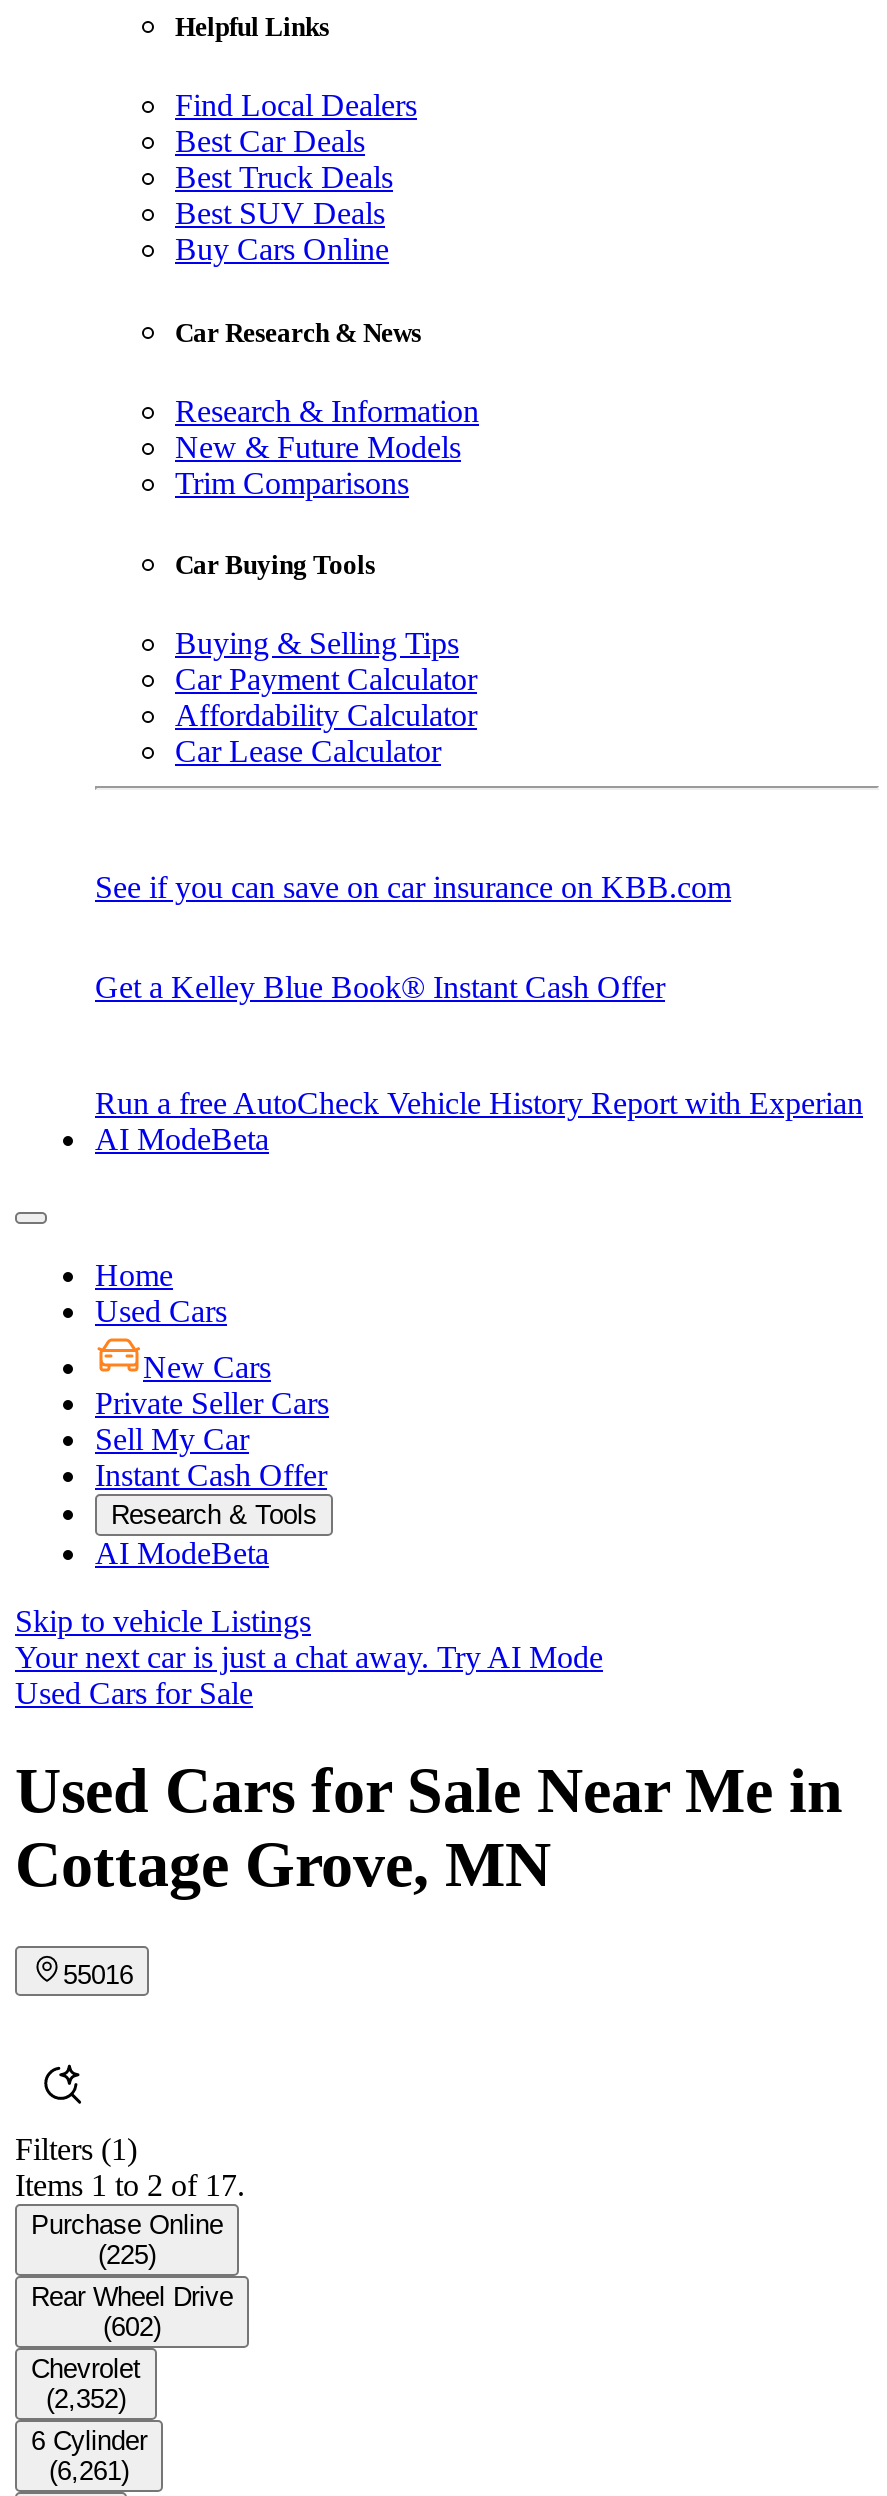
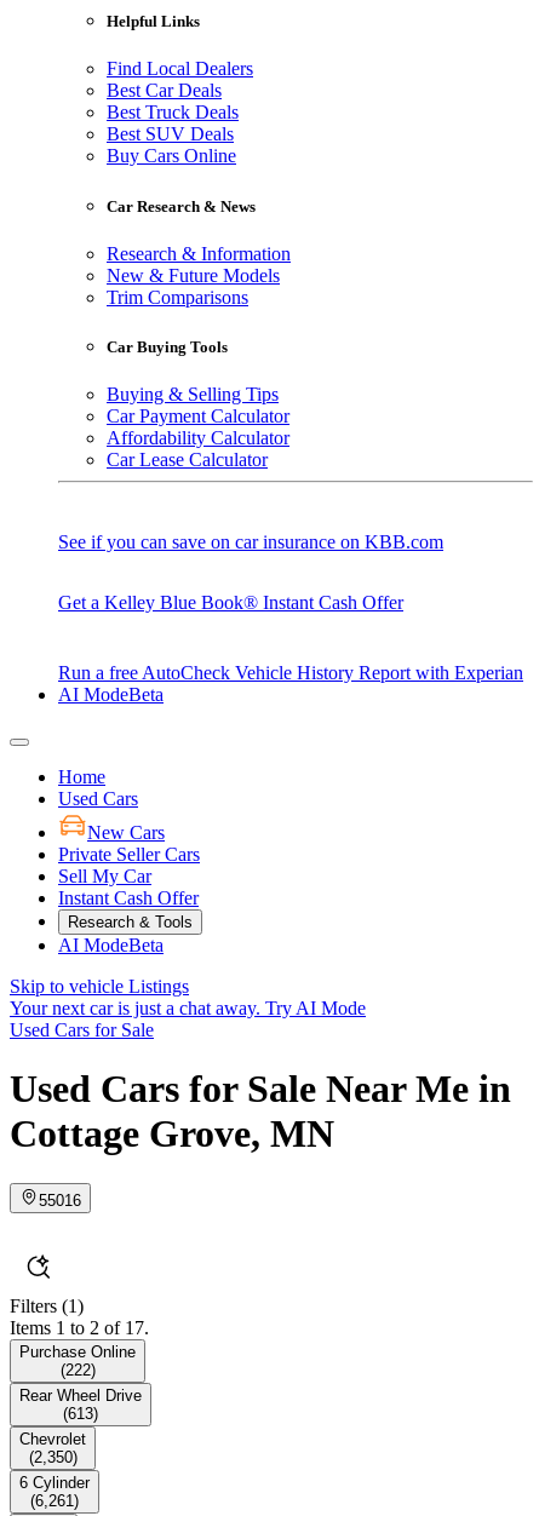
- (225)
+ (222)

- (602)
+ (613)

- (2,352)
+ (2,350)
